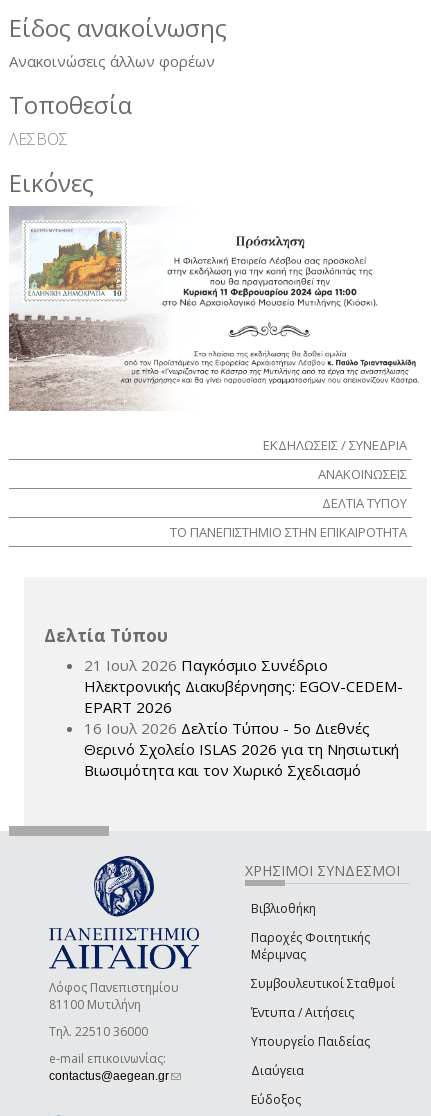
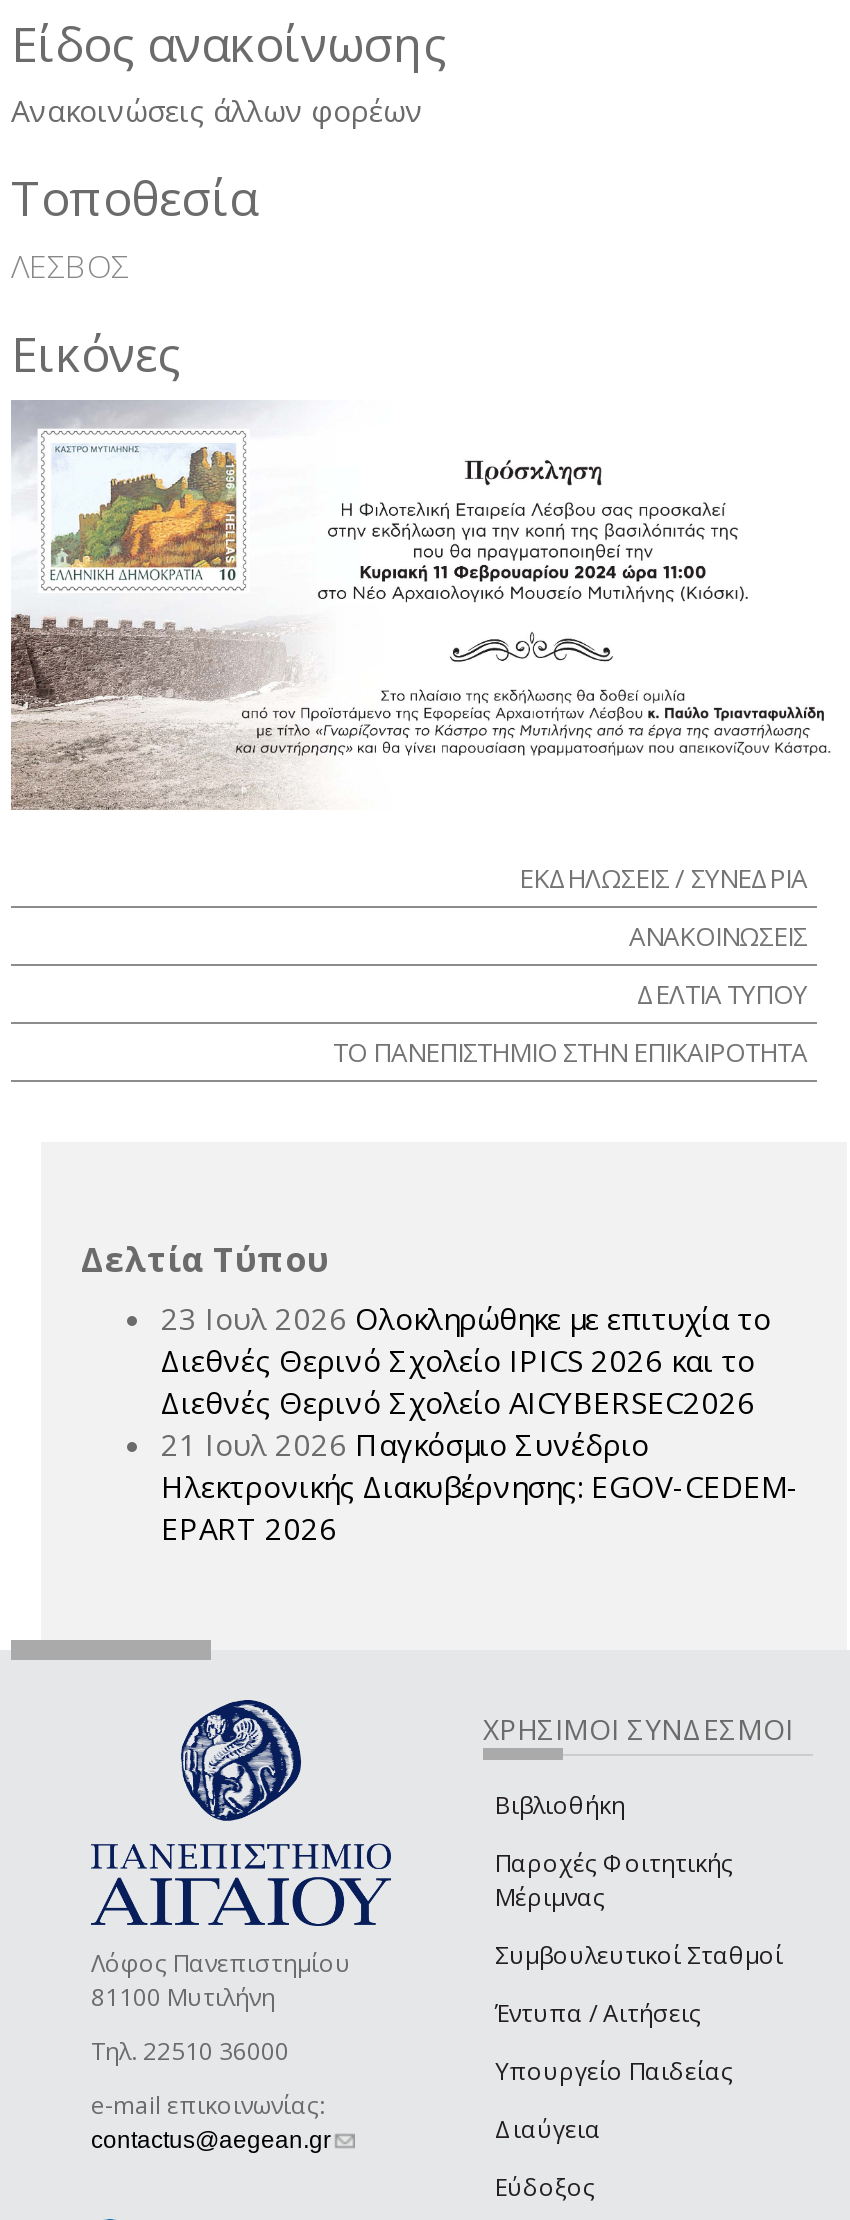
+ 23 Ιουλ 2026 Ολοκληρώθηκε με επιτυχία το
+ Διεθνές Θερινό Σχολείο IPICS 2026 και το
+ Διεθνές Θερινό Σχολείο AICYBERSEC2026

moved down: 21 Ιουλ 2026 Παγκόσμιο Συνέδριο | Ηλεκτρονικής Διακυβέρνησης: EGOV-CEDEM- | EPART 2026

- 16 Ιουλ 2026 Δελτίο Τύπου - 5ο Διεθνές
- Θερινό Σχολείο ISLAS 2026 για τη Νησιωτική
- Βιωσιμότητα και τον Χωρικό Σχεδιασμό
